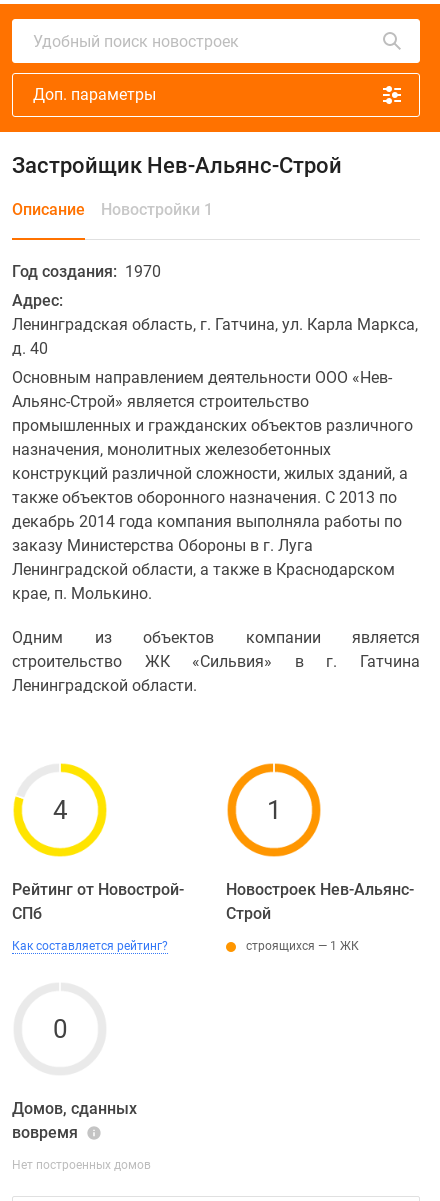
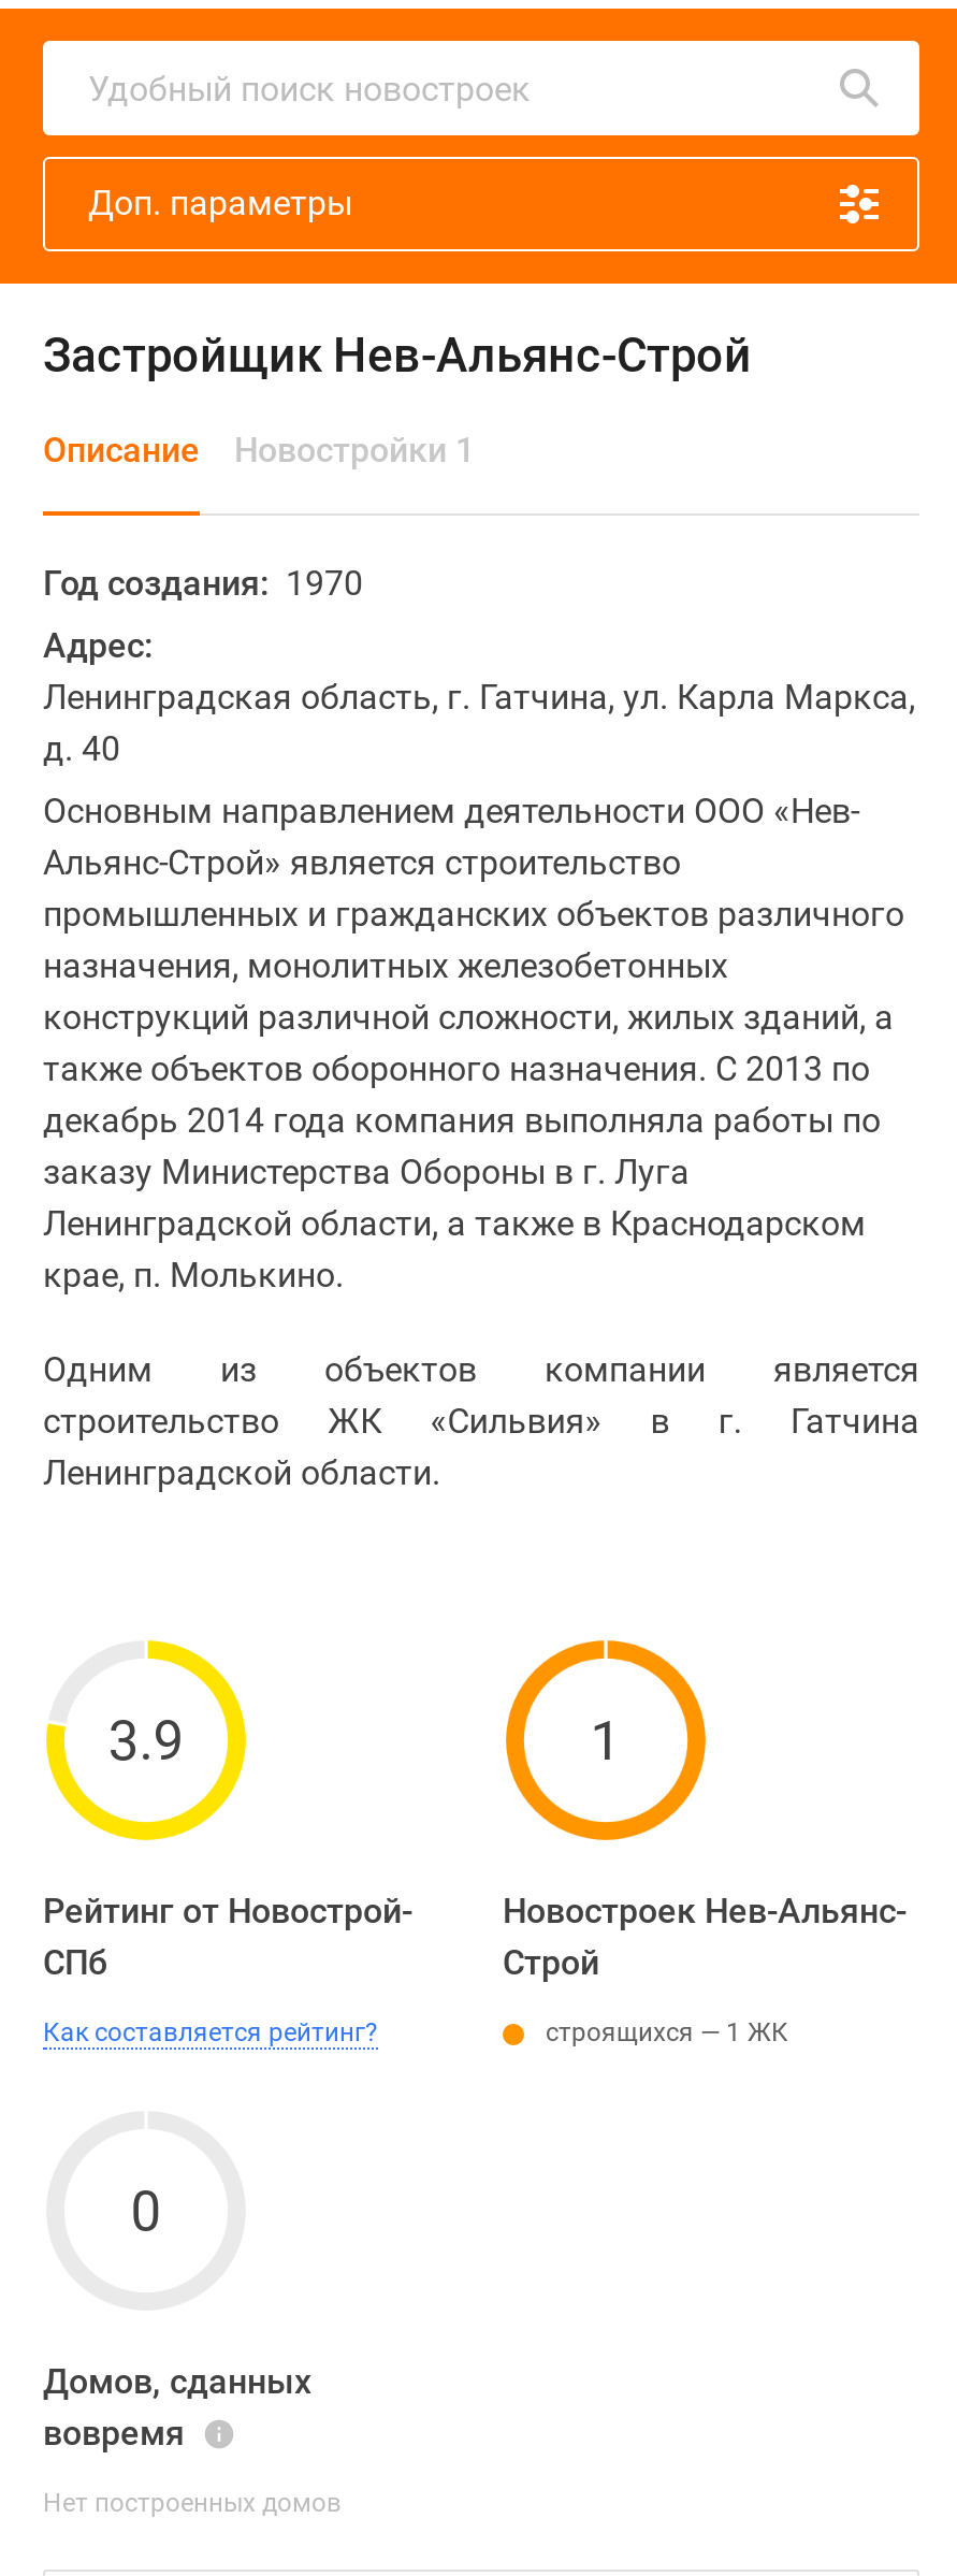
- 4
+ 3.9
